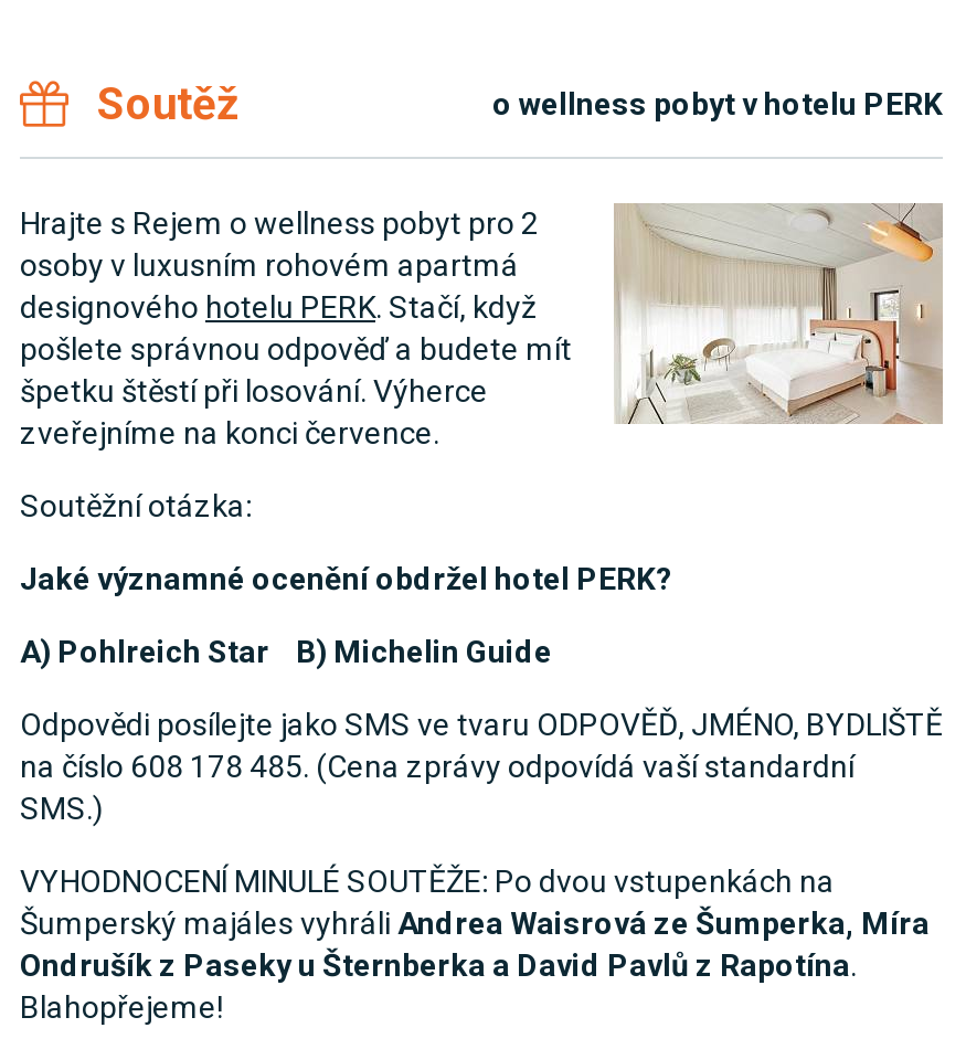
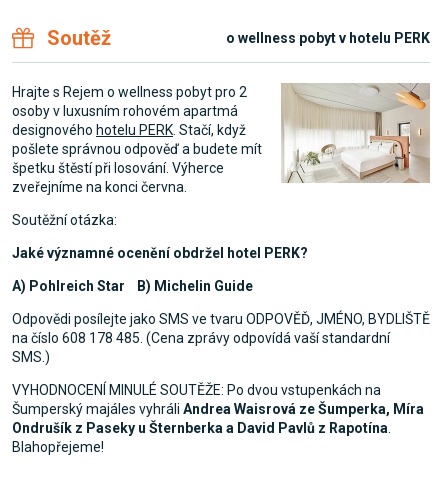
- zveřejníme na konci července.
+ zveřejníme na konci června.
